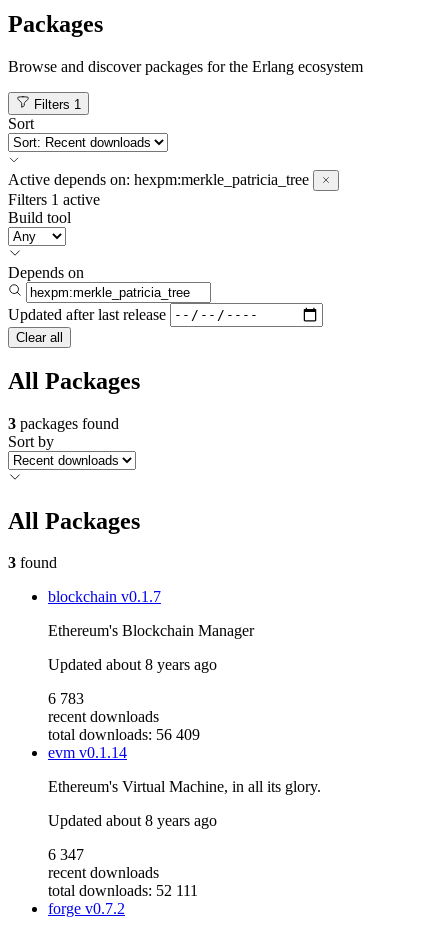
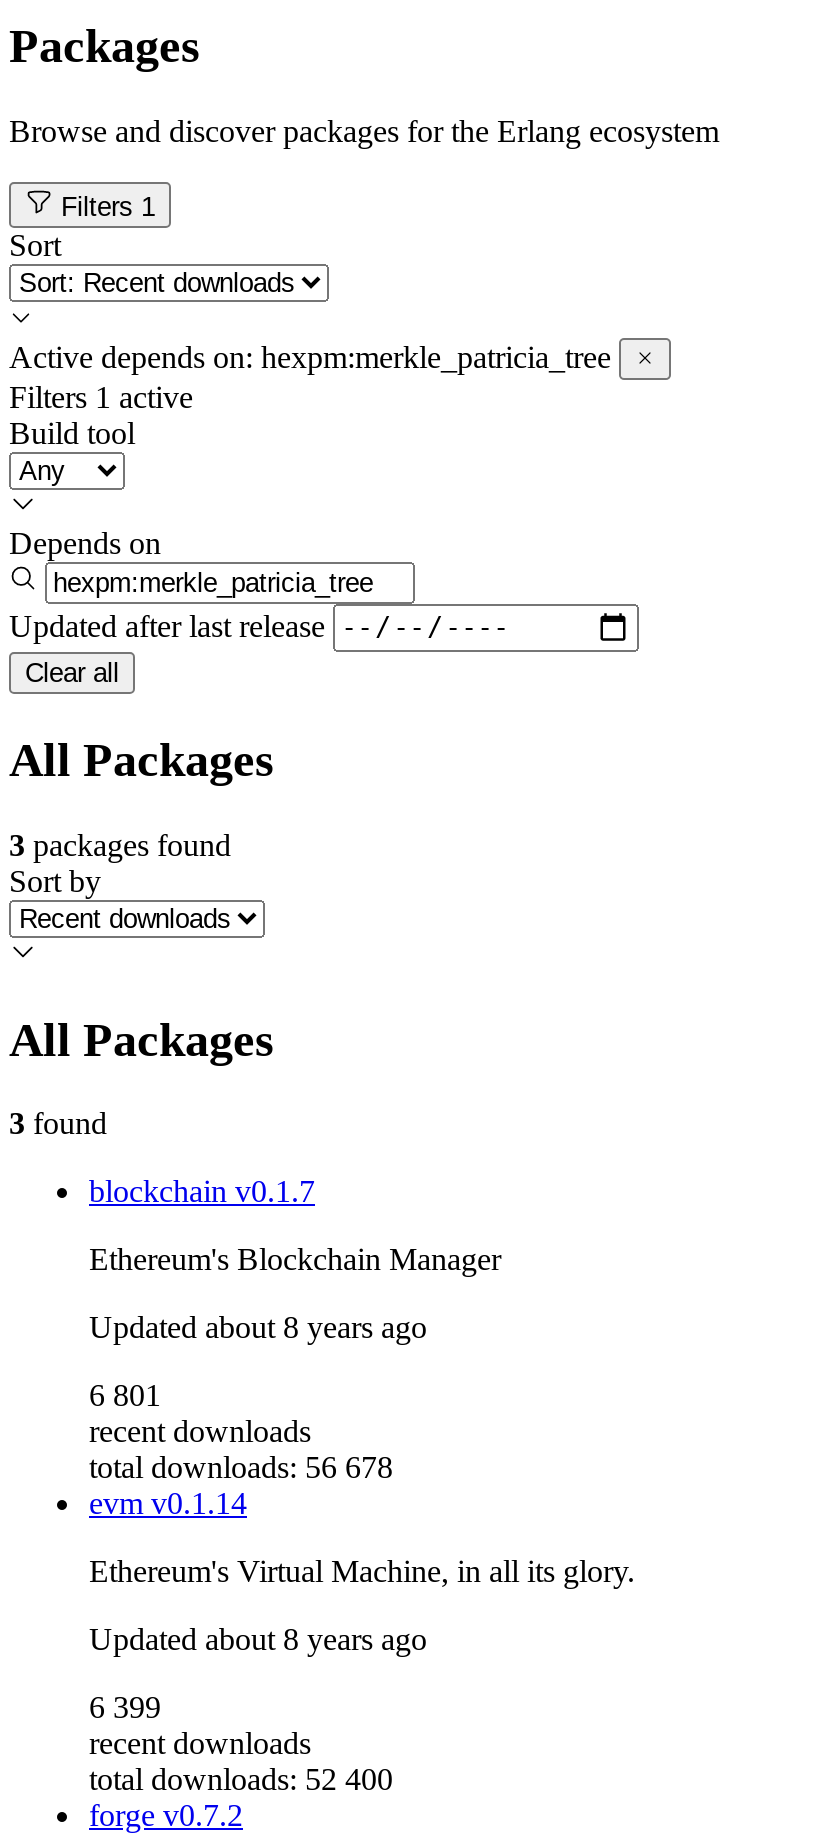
- 6 783
+ 6 801

- total downloads: 56 409
+ total downloads: 56 678

- 6 347
+ 6 399

- total downloads: 52 111
+ total downloads: 52 400
